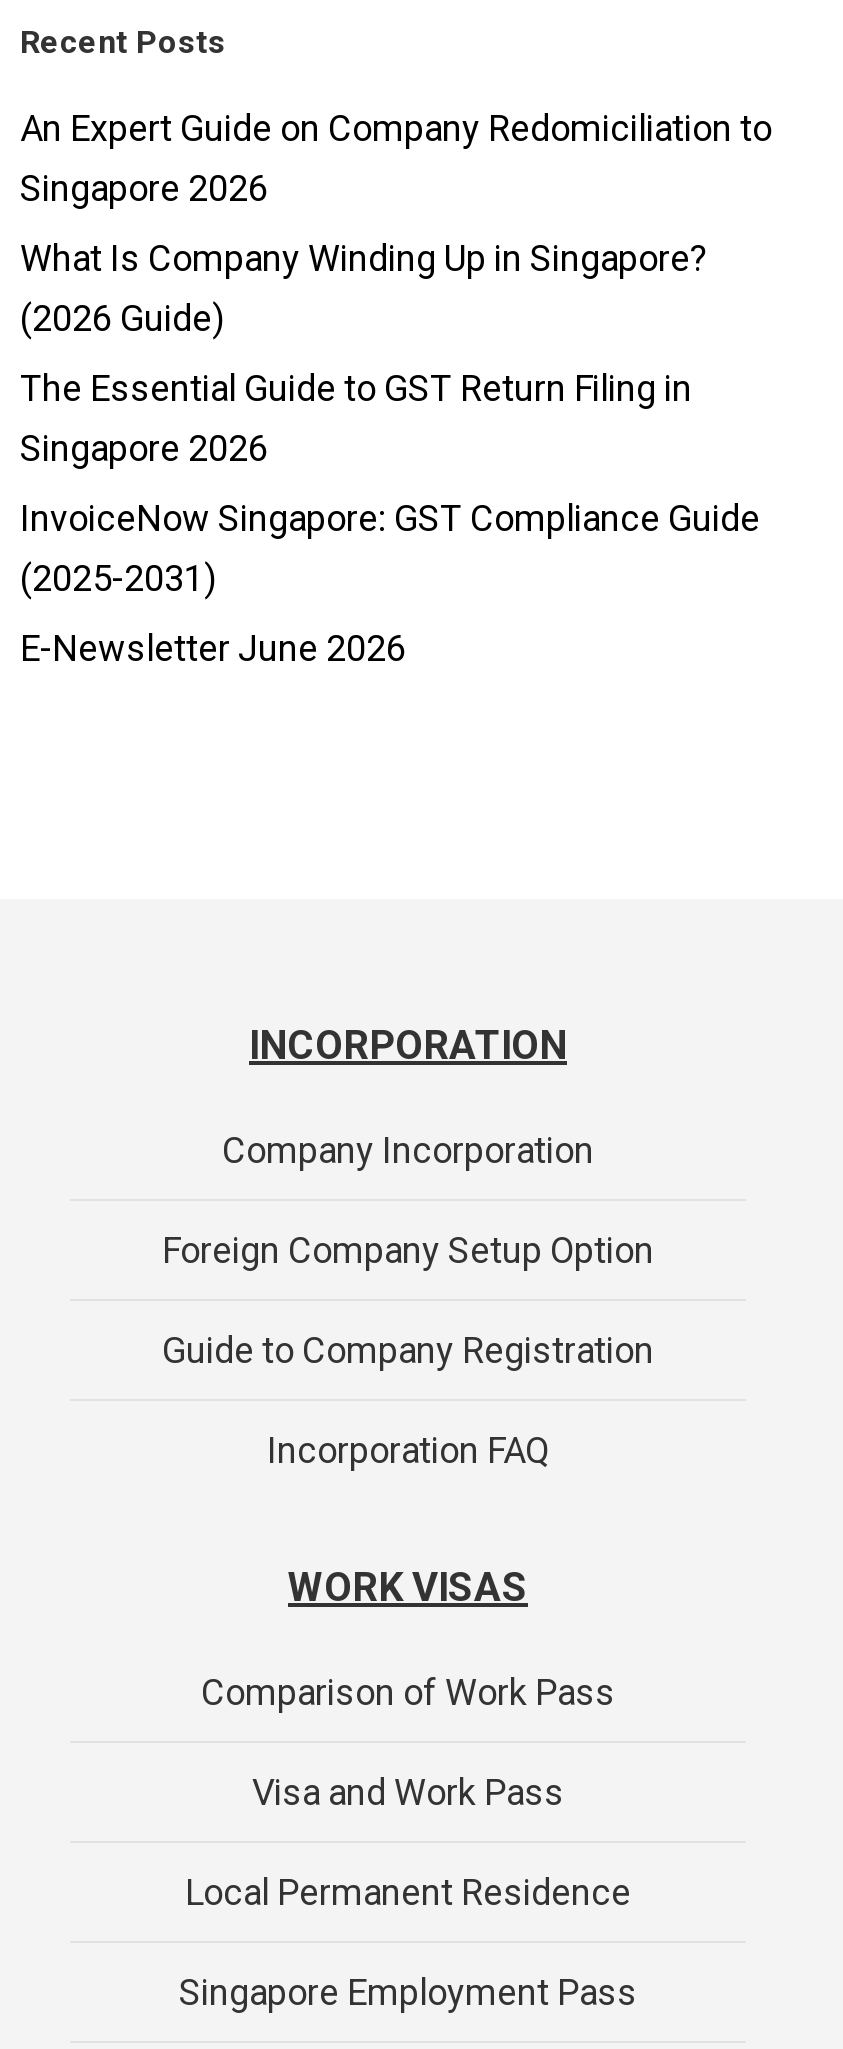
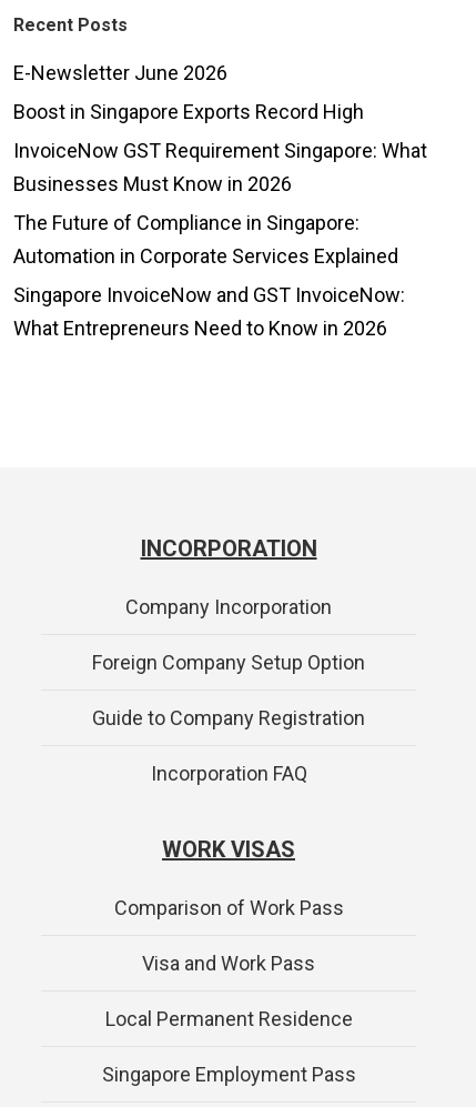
- An Expert Guide on Company Redomiciliation to
- Singapore 2026
- What Is Company Winding Up in Singapore?
- (2026 Guide)
- The Essential Guide to GST Return Filing in
- Singapore 2026
- InvoiceNow Singapore: GST Compliance Guide
- (2025-2031)

moved up: E-Newsletter June 2026

+ Boost in Singapore Exports Record High
+ InvoiceNow GST Requirement Singapore: What
+ Businesses Must Know in 2026
+ The Future of Compliance in Singapore:
+ Automation in Corporate Services Explained
+ Singapore InvoiceNow and GST InvoiceNow:
+ What Entrepreneurs Need to Know in 2026
